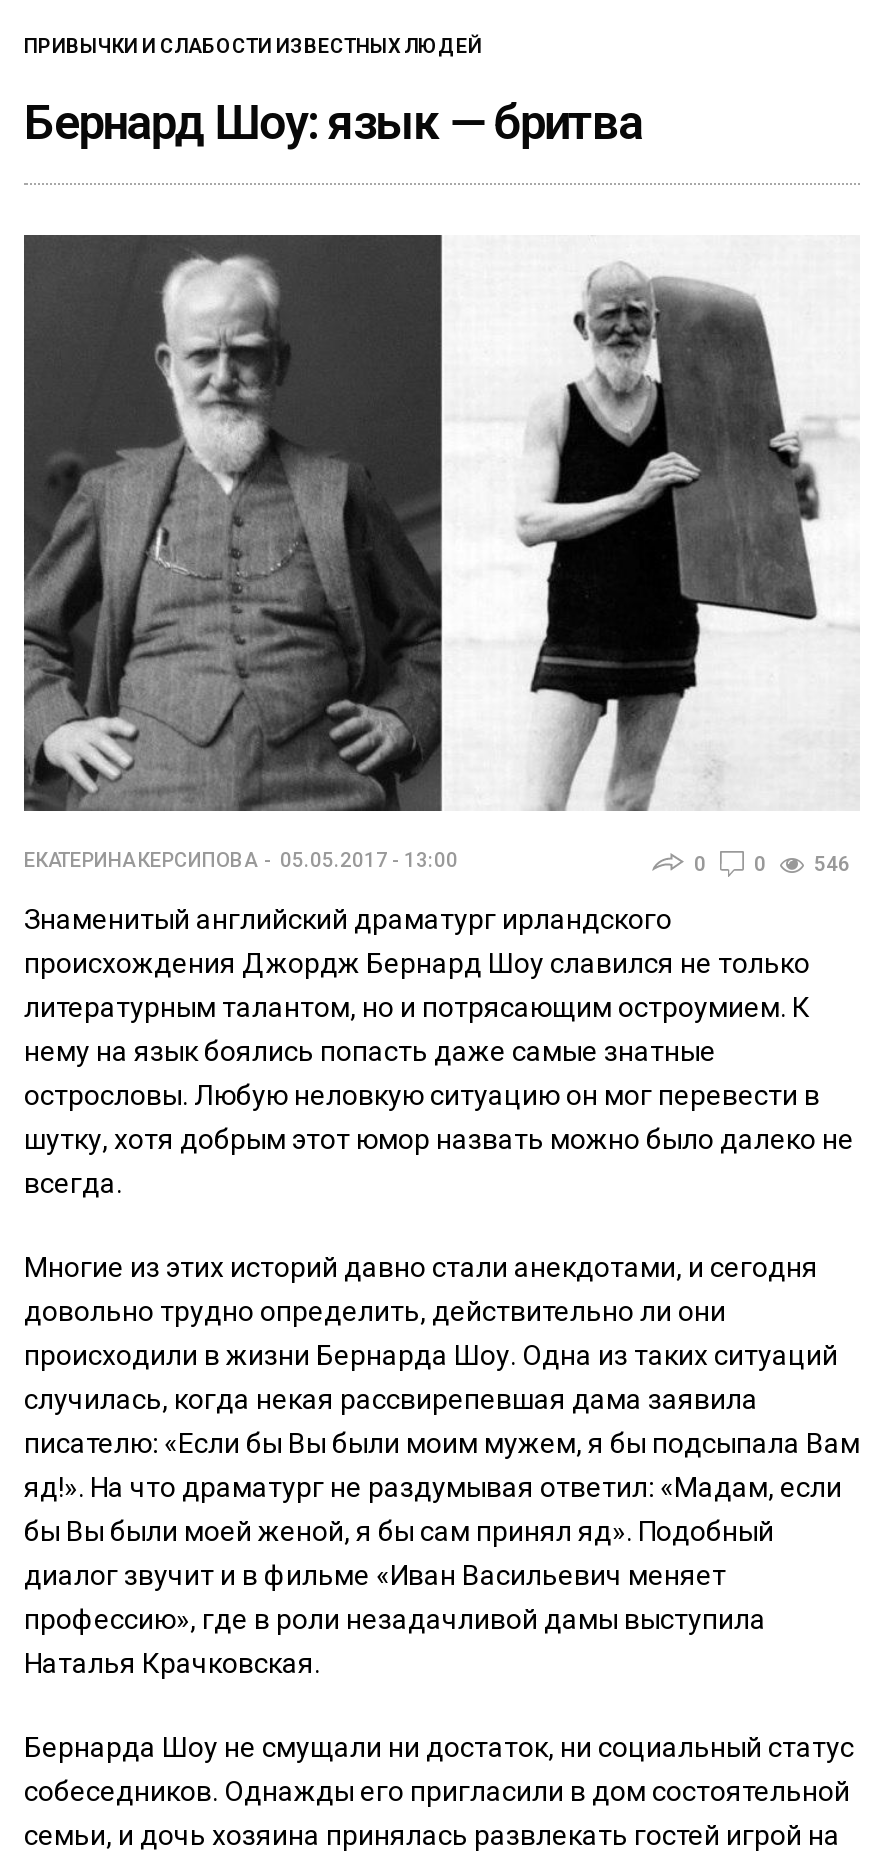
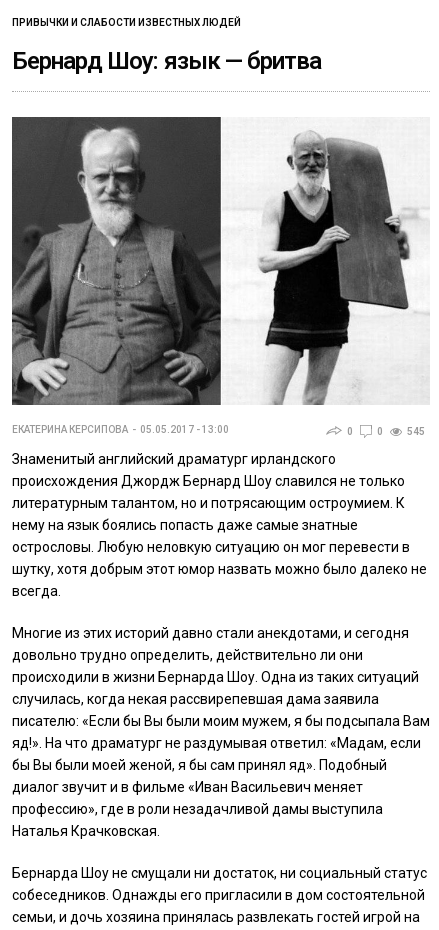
- 0 0 546
+ 0 0 545
